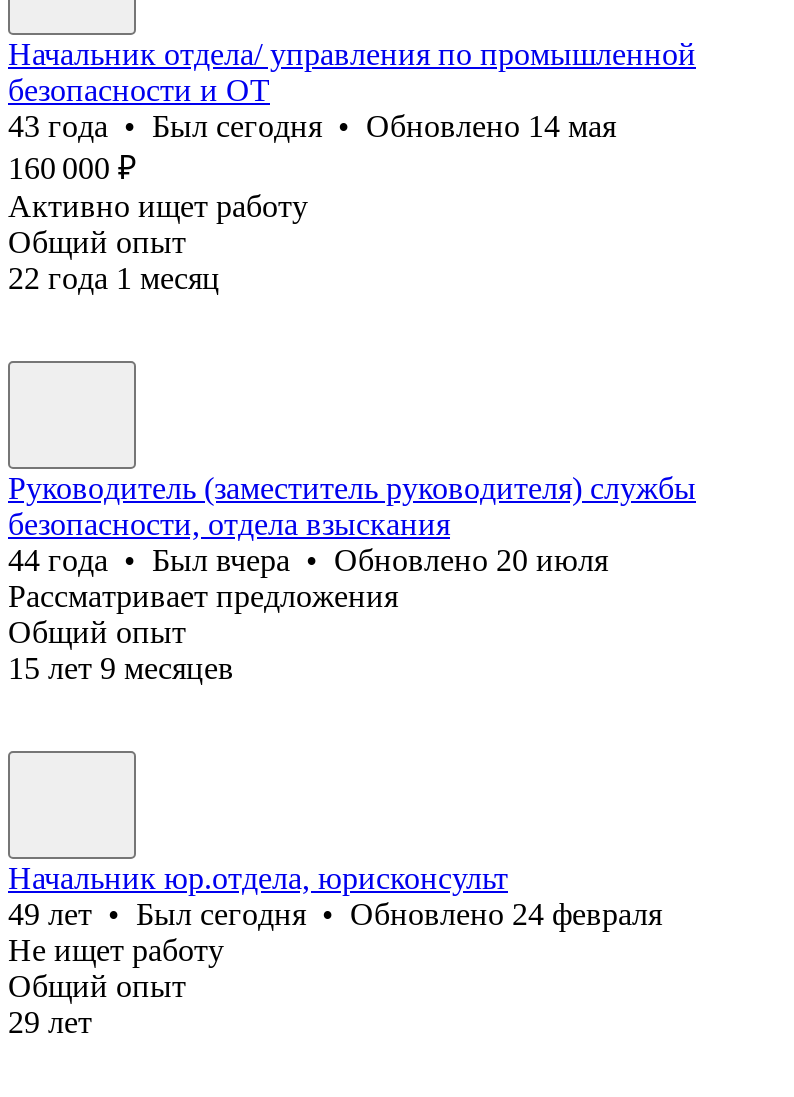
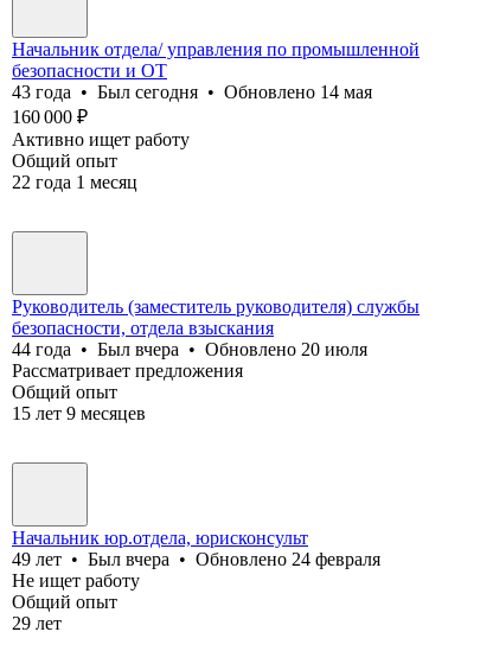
- 49 лет • Был сегодня • Обновлено 24 февраля
+ 49 лет • Был вчера • Обновлено 24 февраля
